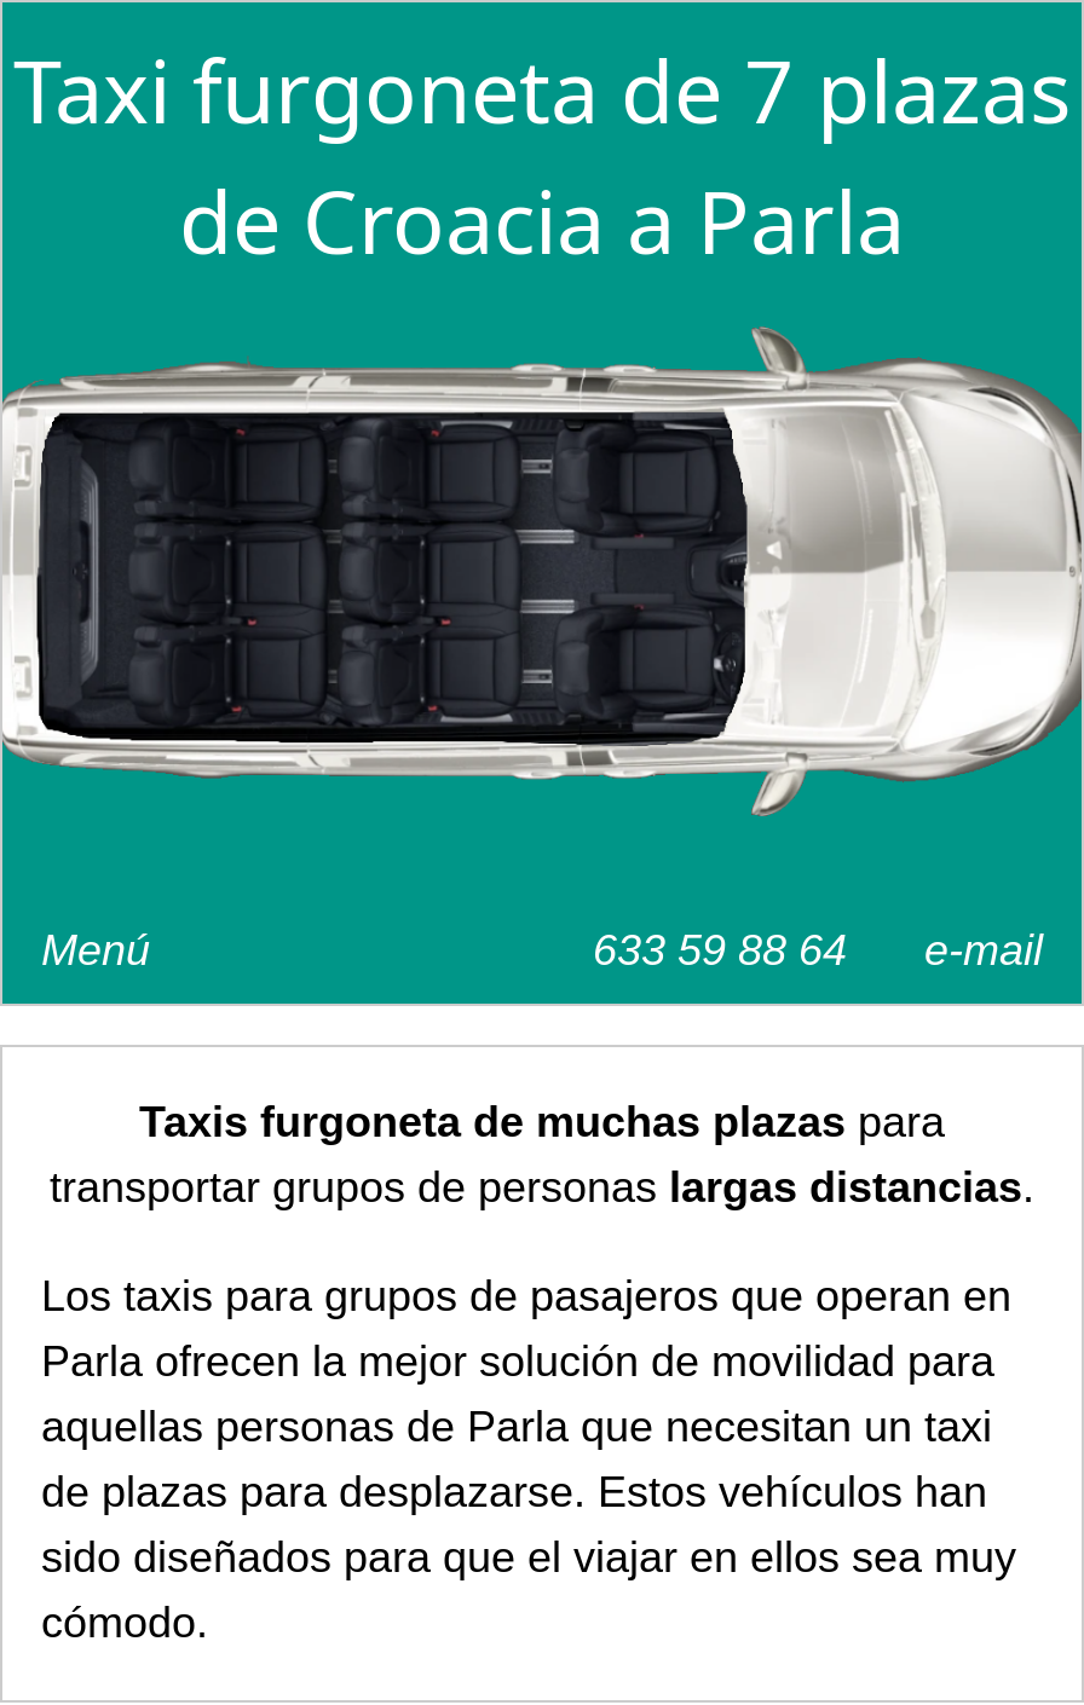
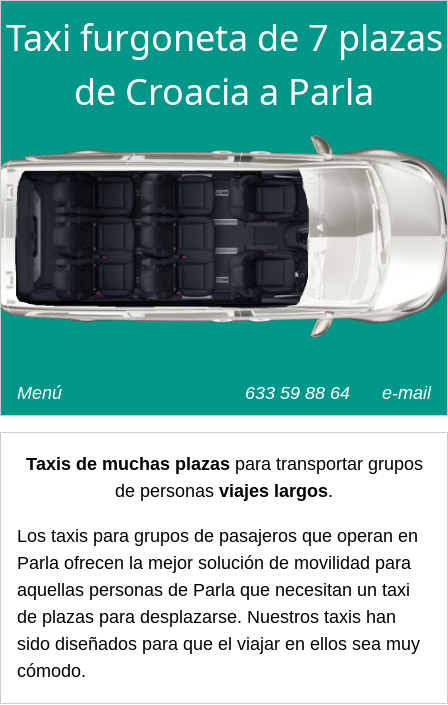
- Taxis furgoneta de muchas plazas para
- transportar grupos de personas largas distancias.
+ Taxis de muchas plazas para transportar grupos
+ de personas viajes largos.

- de plazas para desplazarse. Estos vehículos han
+ de plazas para desplazarse. Nuestros taxis han
